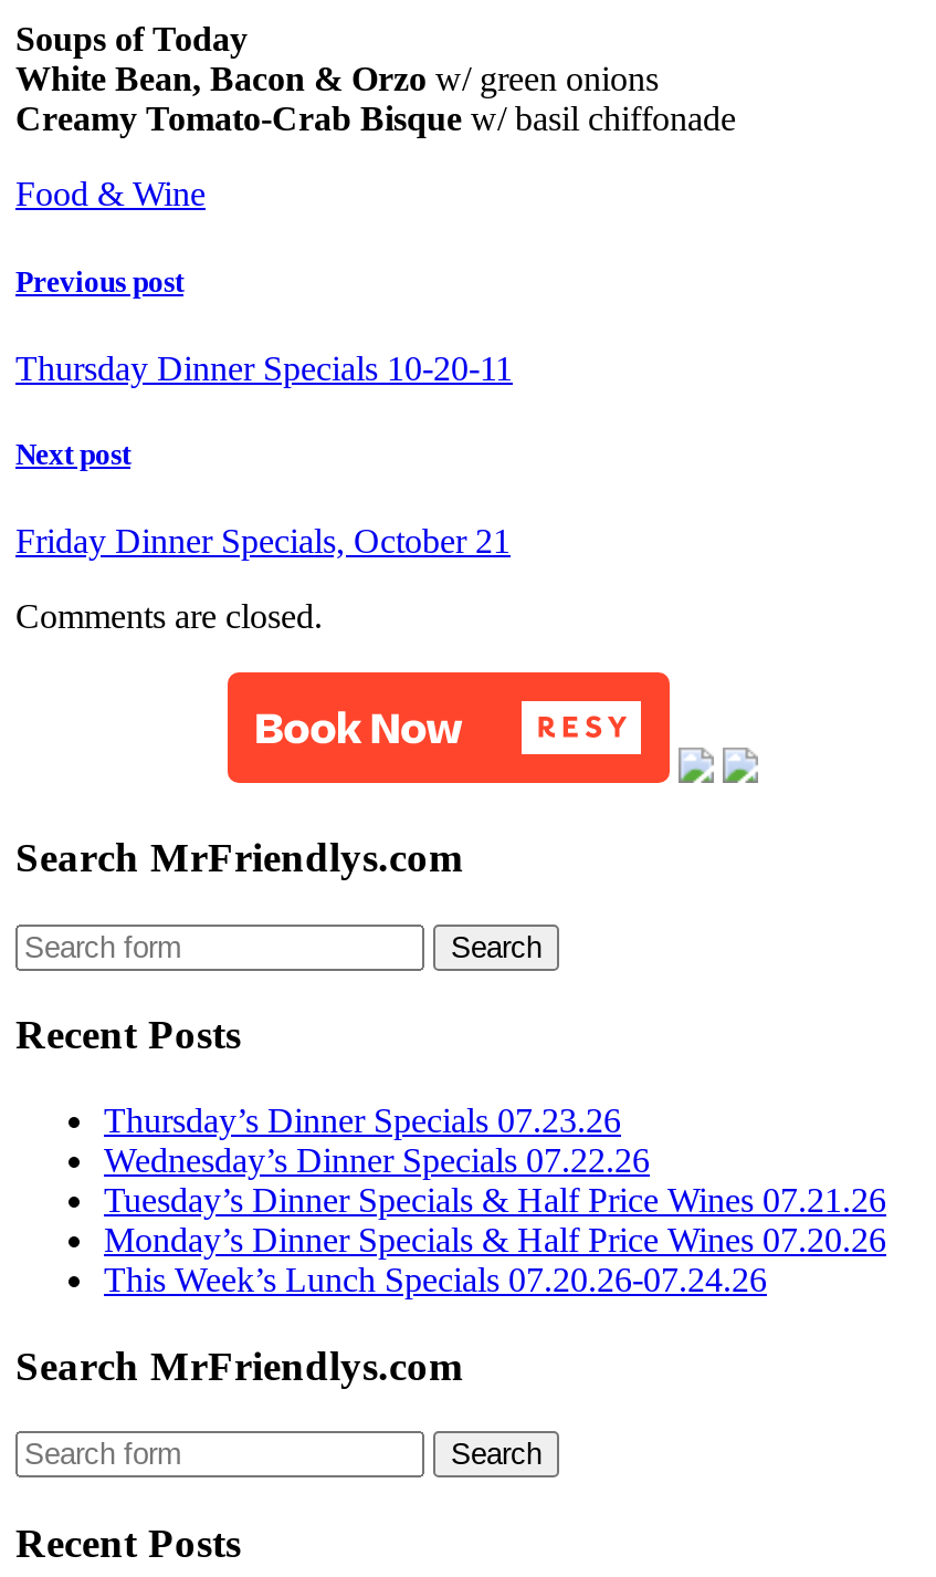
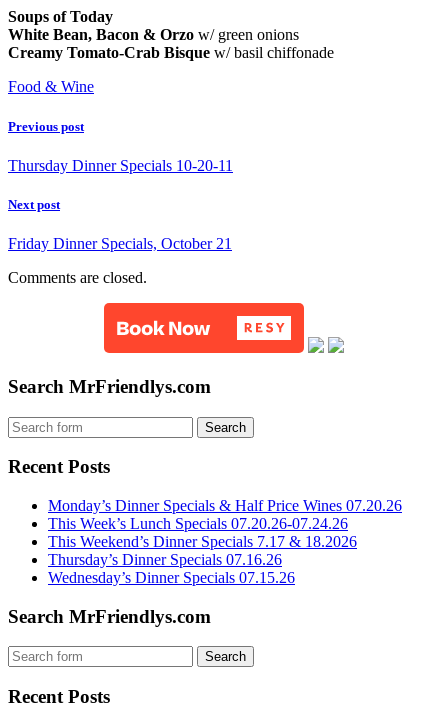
- Thursday’s Dinner Specials 07.23.26
- Wednesday’s Dinner Specials 07.22.26
- Tuesday’s Dinner Specials & Half Price Wines 07.21.26

moved up: Monday’s Dinner Specials & Half Price Wines 07.20.26 | This Week’s Lunch Specials 07.20.26-07.24.26

+ This Weekend’s Dinner Specials 7.17 & 18.2026
+ Thursday’s Dinner Specials 07.16.26
+ Wednesday’s Dinner Specials 07.15.26
